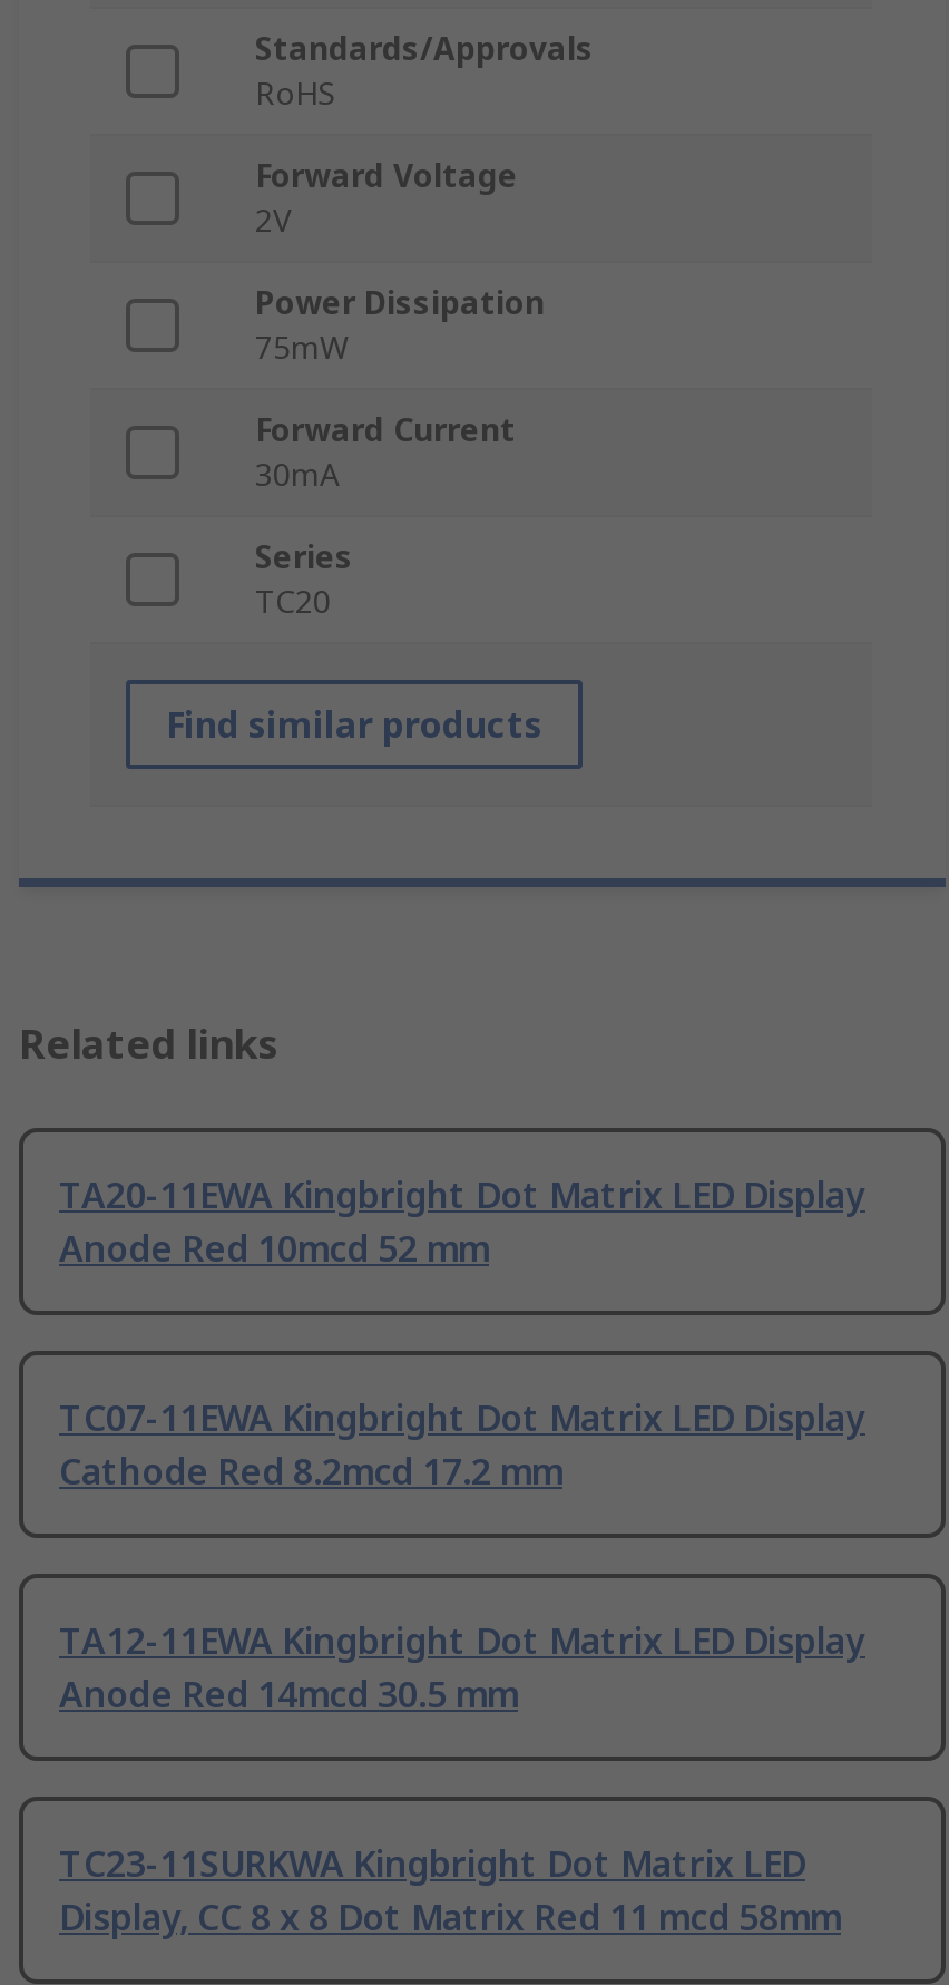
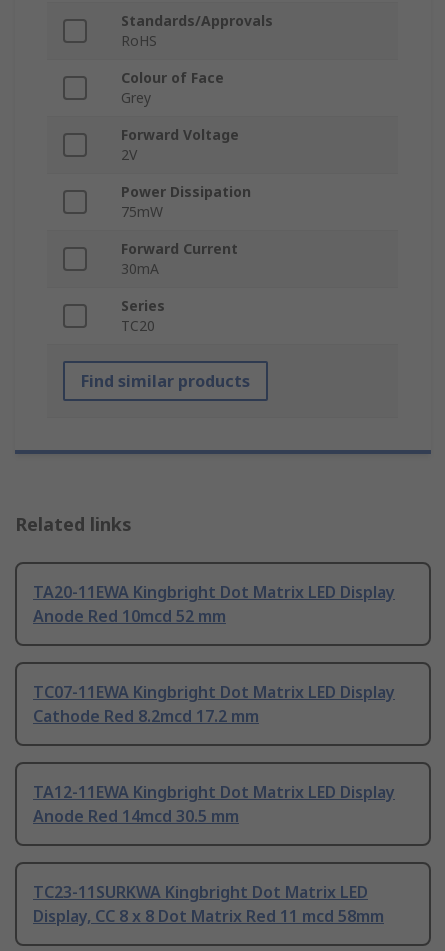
+ Colour of Face
+ Grey
